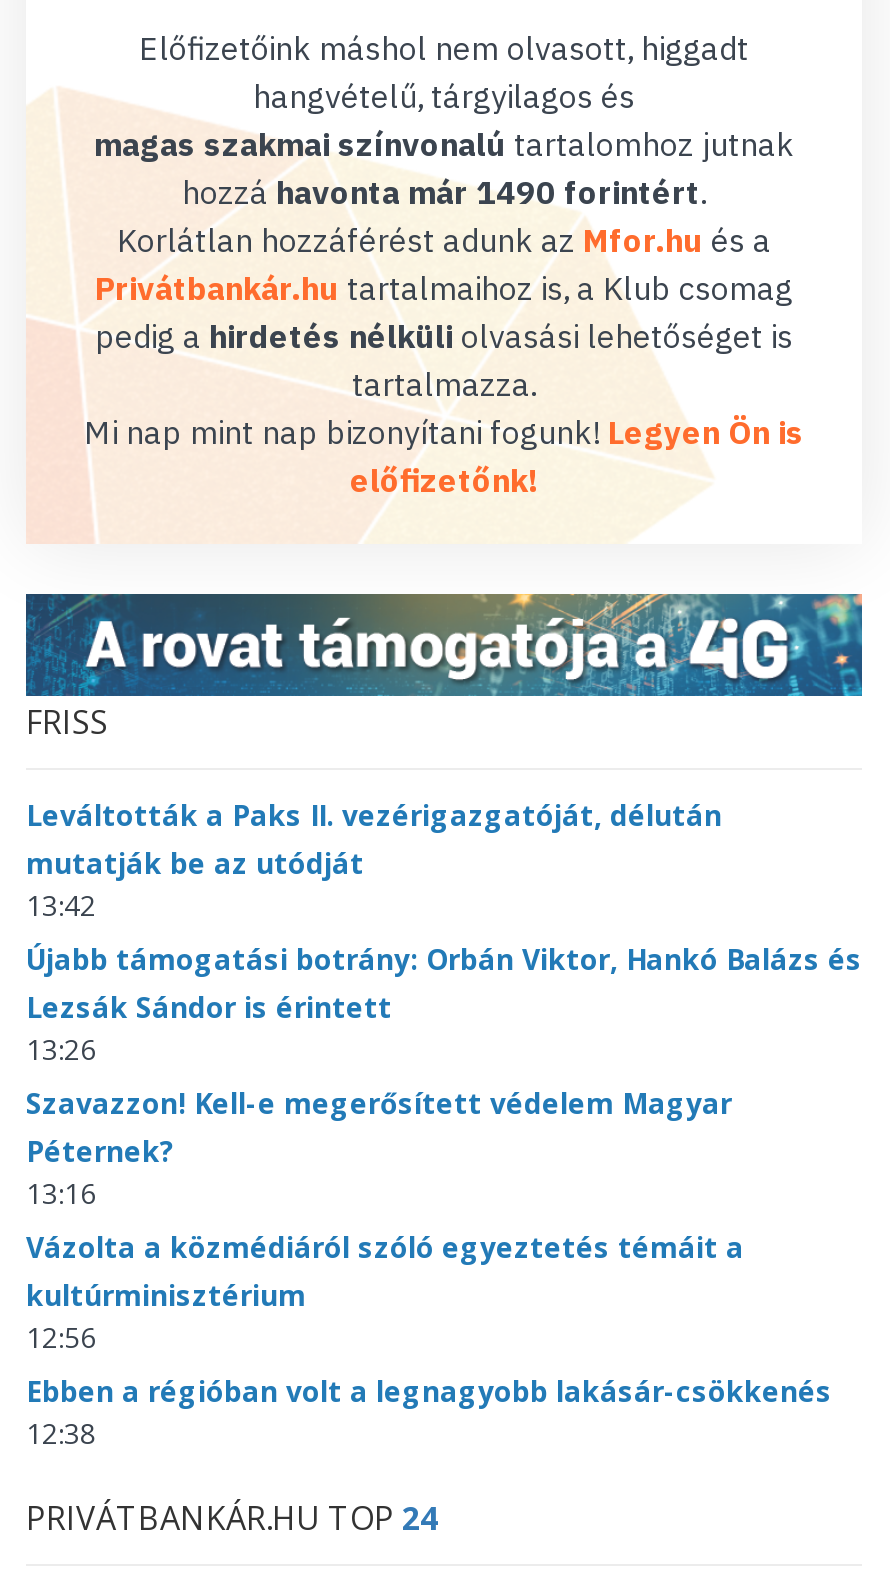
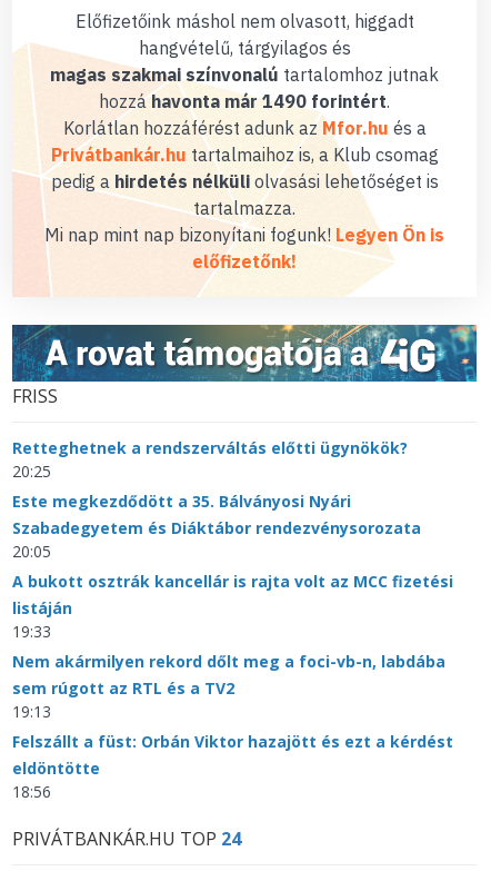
- Leváltották a Paks II. vezérigazgatóját, délután
- mutatják be az utódját
- 13:42
- Újabb támogatási botrány: Orbán Viktor, Hankó Balázs és
- Lezsák Sándor is érintett
- 13:26
- Szavazzon! Kell-e megerősített védelem Magyar
- Péternek?
- 13:16
- Vázolta a közmédiáról szóló egyeztetés témáit a
- kultúrminisztérium
- 12:56
- Ebben a régióban volt a legnagyobb lakásár-csökkenés
- 12:38
+ Retteghetnek a rendszerváltás előtti ügynökök?
+ 20:25
+ Este megkezdődött a 35. Bálványosi Nyári
+ Szabadegyetem és Diáktábor rendezvénysorozata
+ 20:05
+ A bukott osztrák kancellár is rajta volt az MCC fizetési
+ listáján
+ 19:33
+ Nem akármilyen rekord dőlt meg a foci-vb-n, labdába
+ sem rúgott az RTL és a TV2
+ 19:13
+ Felszállt a füst: Orbán Viktor hazajött és ezt a kérdést
+ eldöntötte
+ 18:56
